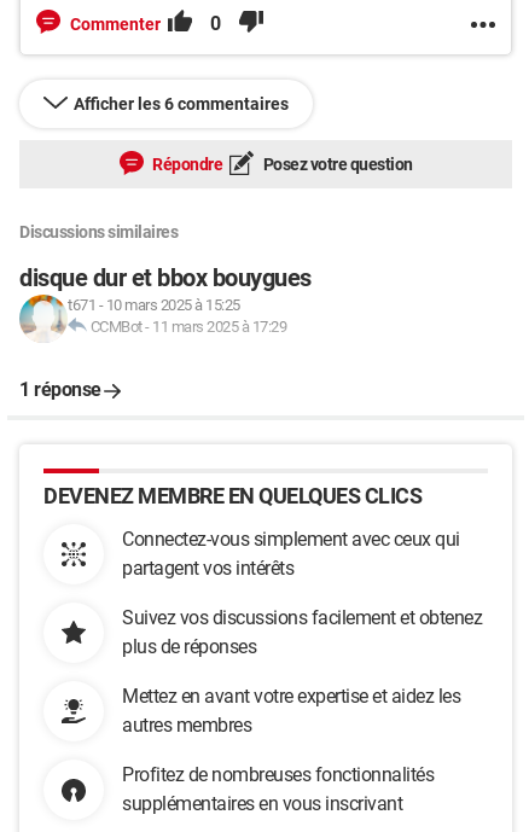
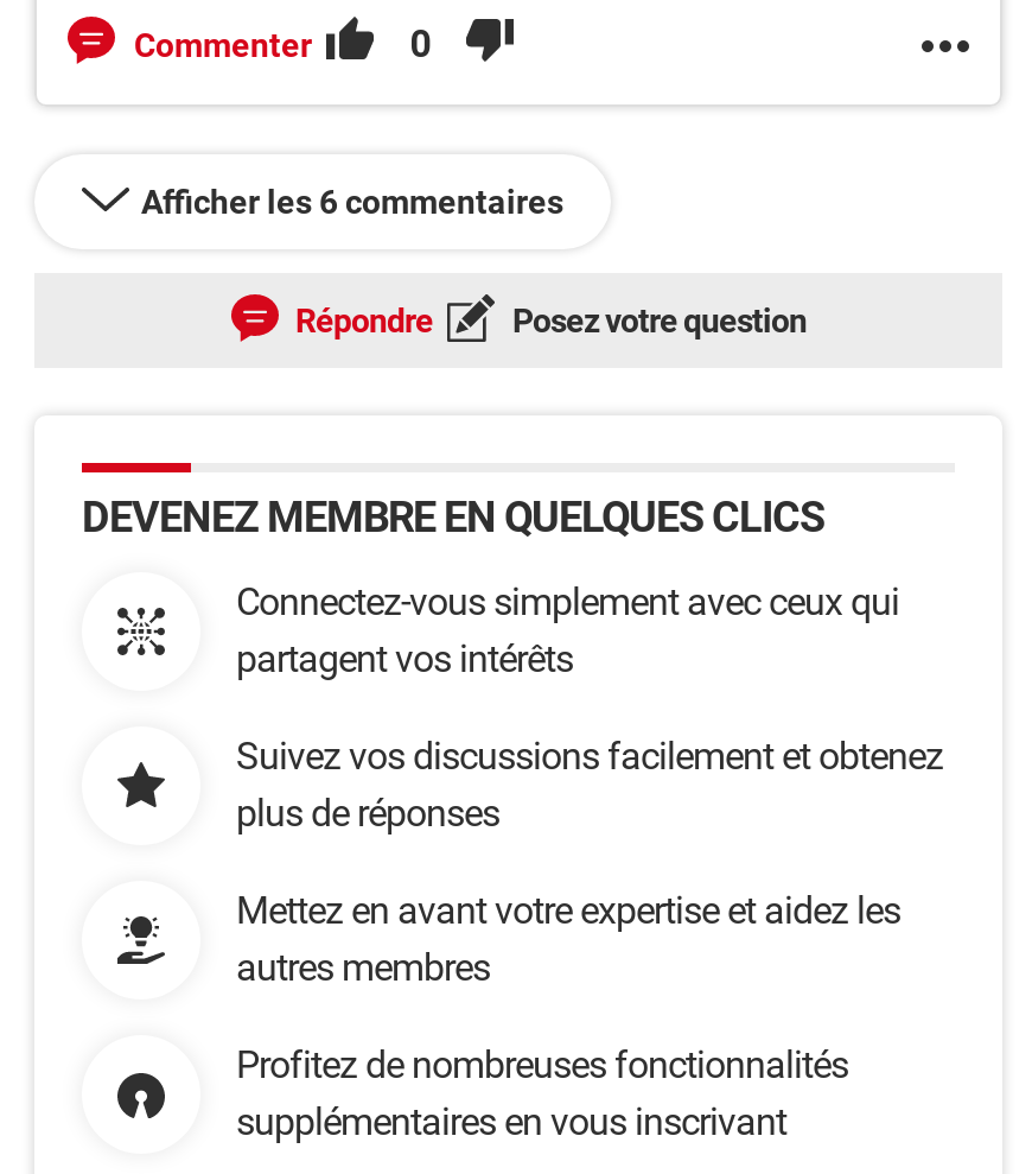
- [image]
- Discussions similaires
- disque dur et bbox bouygues
- t671 - 10 mars 2025 à 15:25
- CCMBot- 11 mars 2025 à 17:29
- 1 réponse
